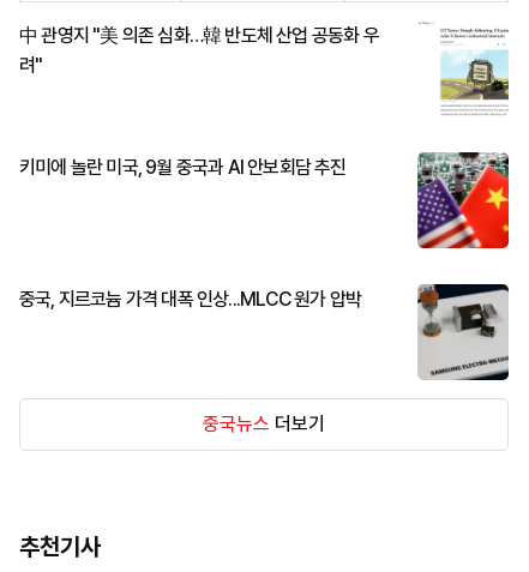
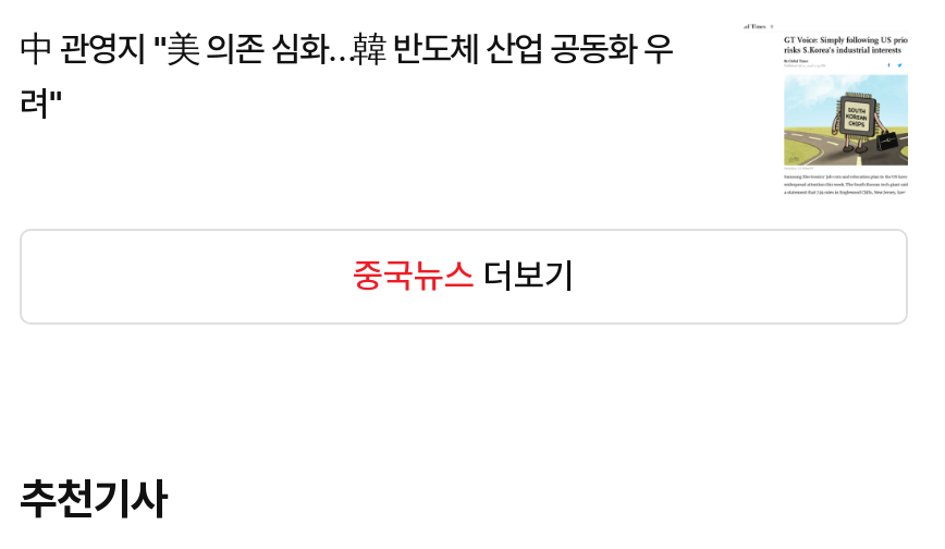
- 키미에 놀란 미국, 9월 중국과 AI 안보회담 추진

- [image]

- 중국, 지르코늄 가격 대폭 인상...MLCC 원가 압박

- [image]
